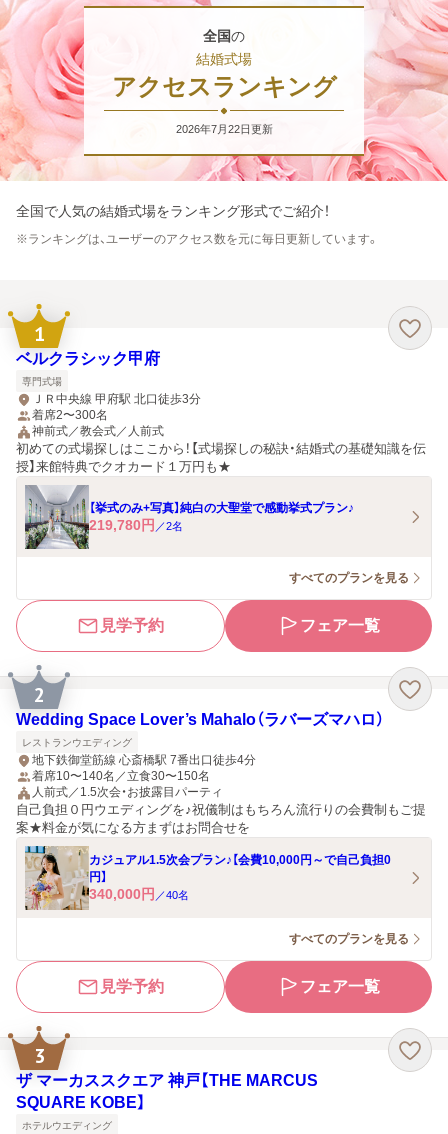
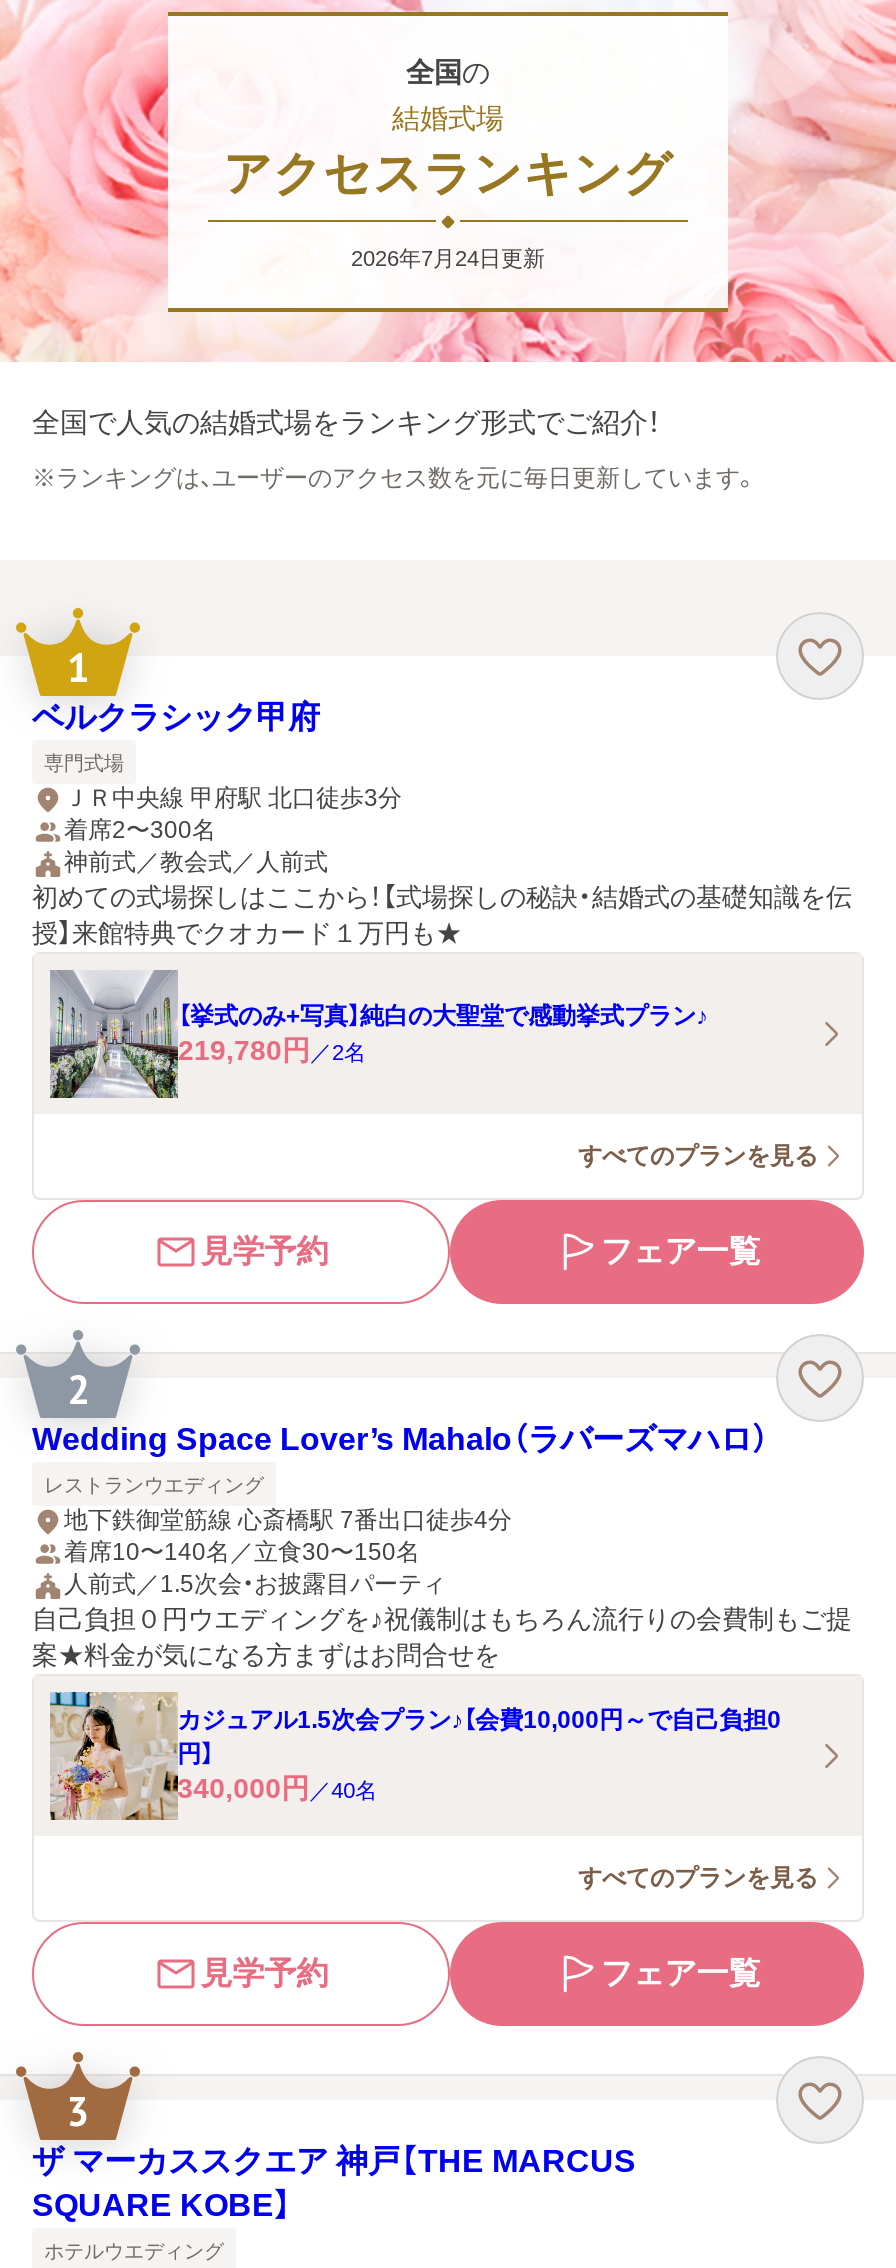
- 2026年7月22日更新
+ 2026年7月24日更新
